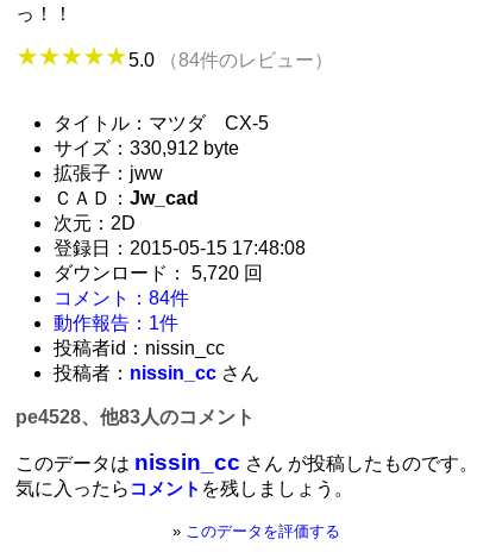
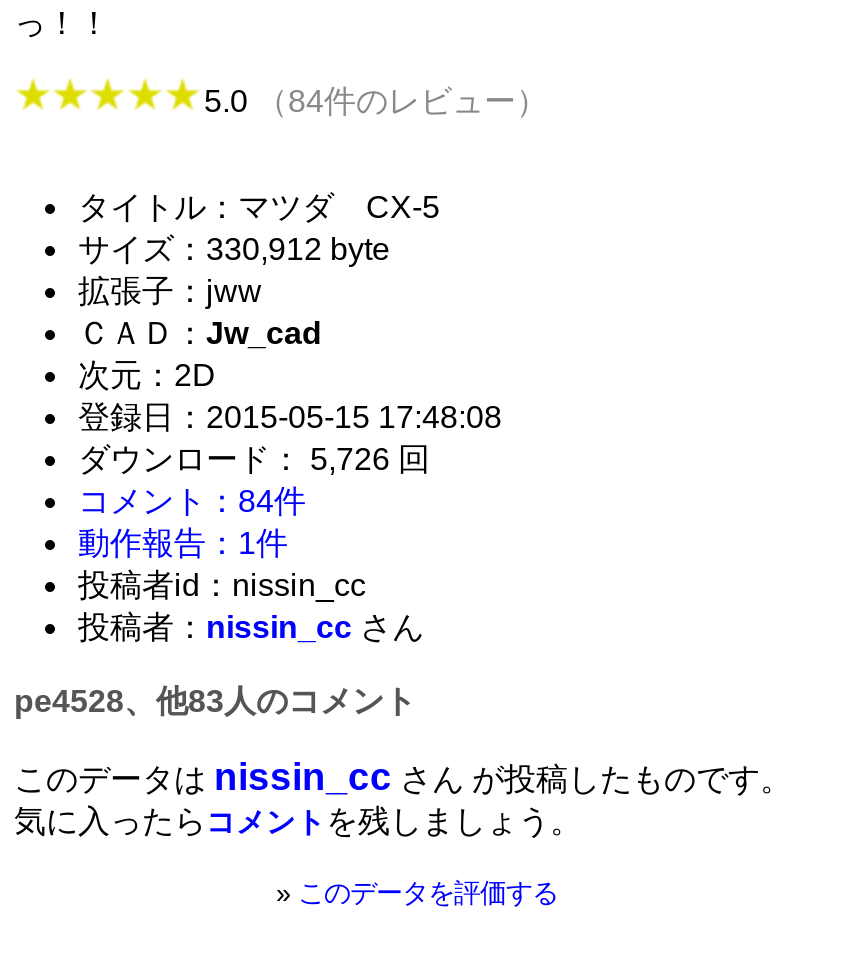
- ダウンロード： 5,720 回
+ ダウンロード： 5,726 回
